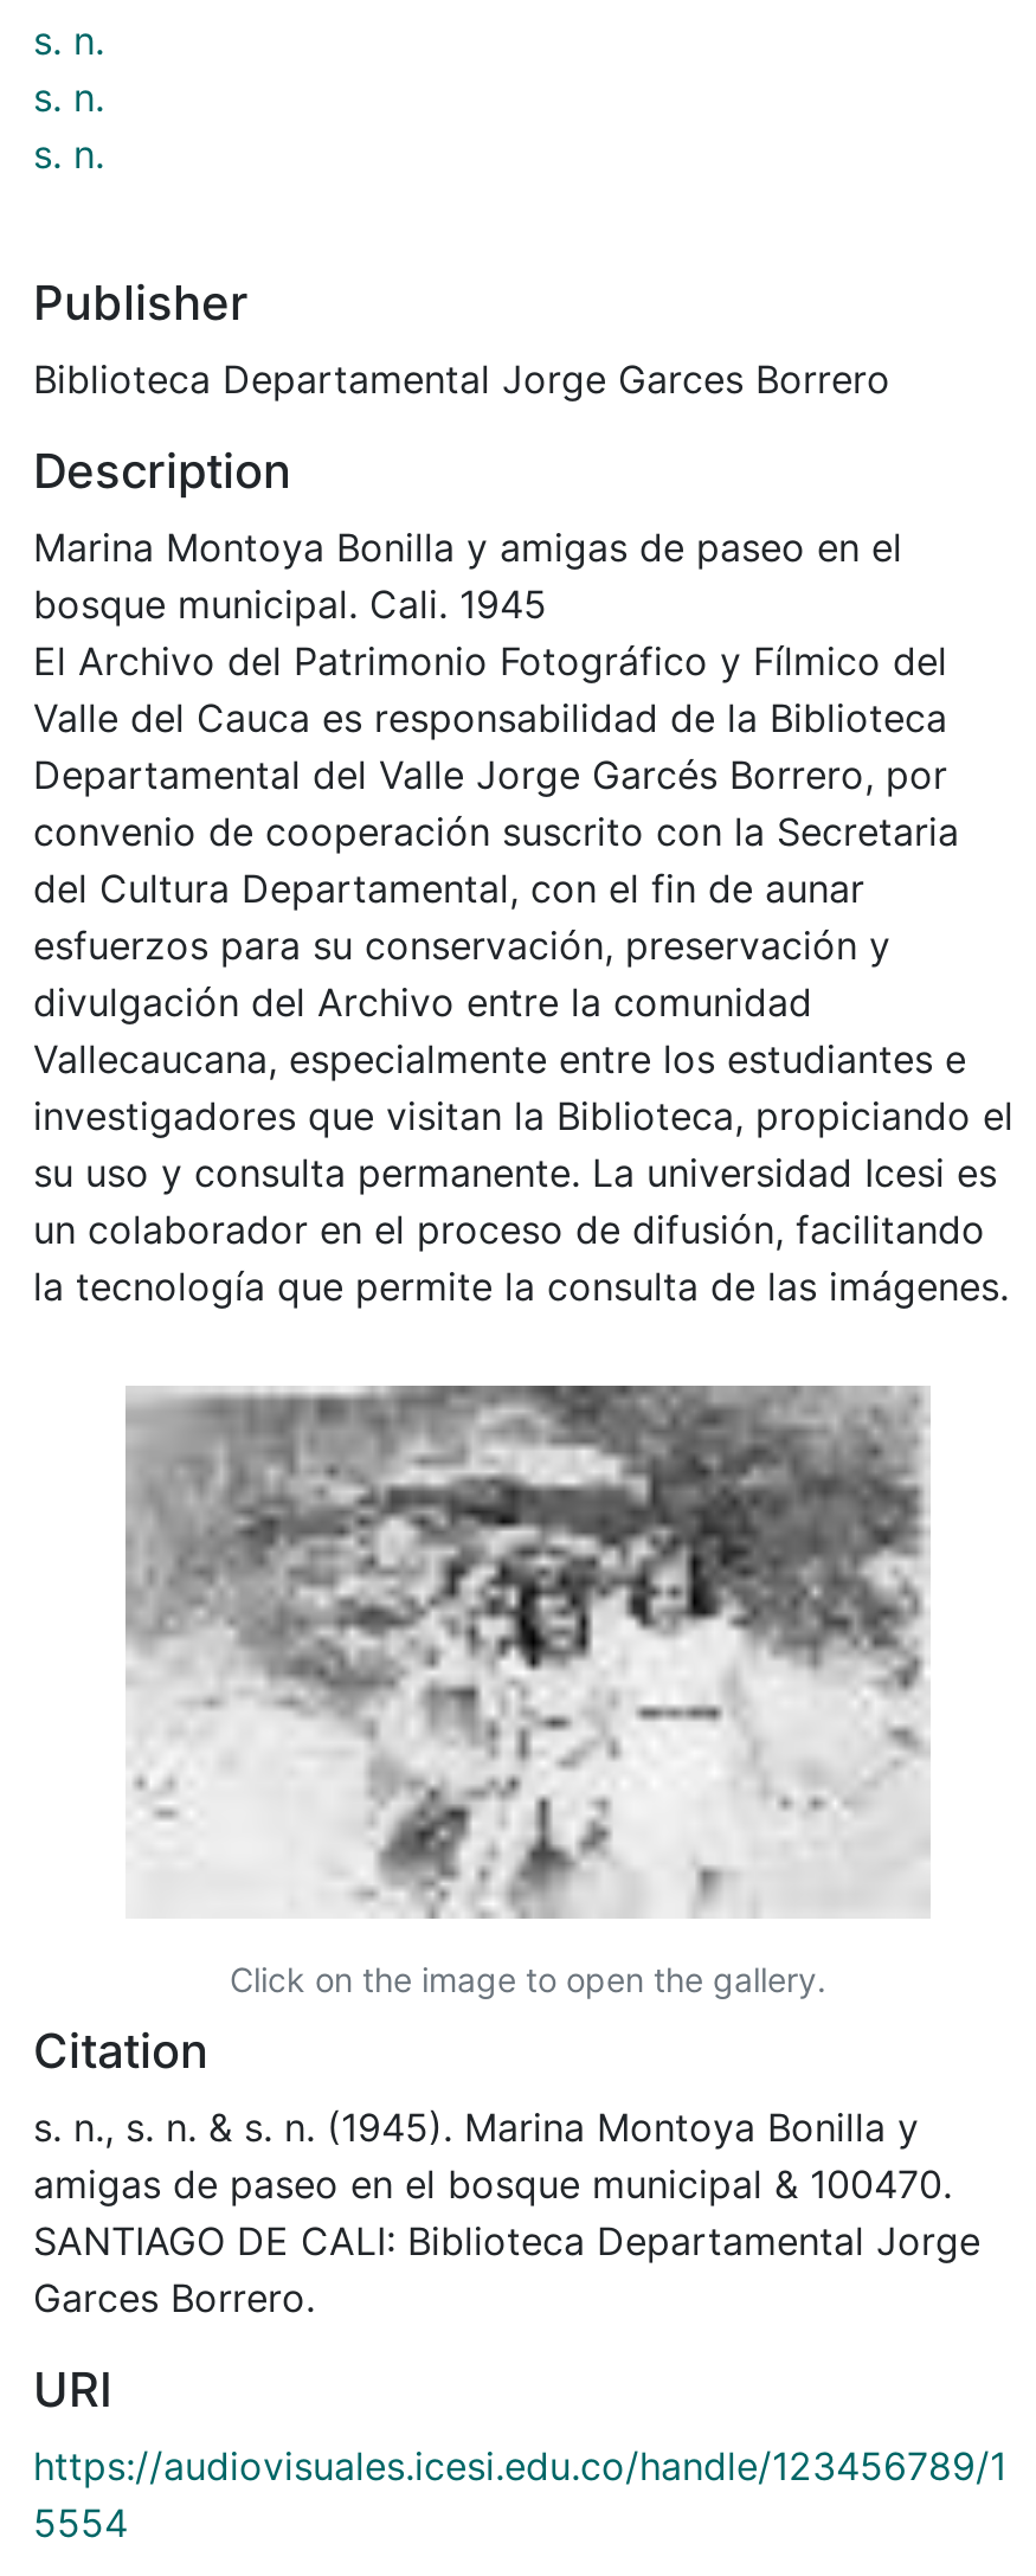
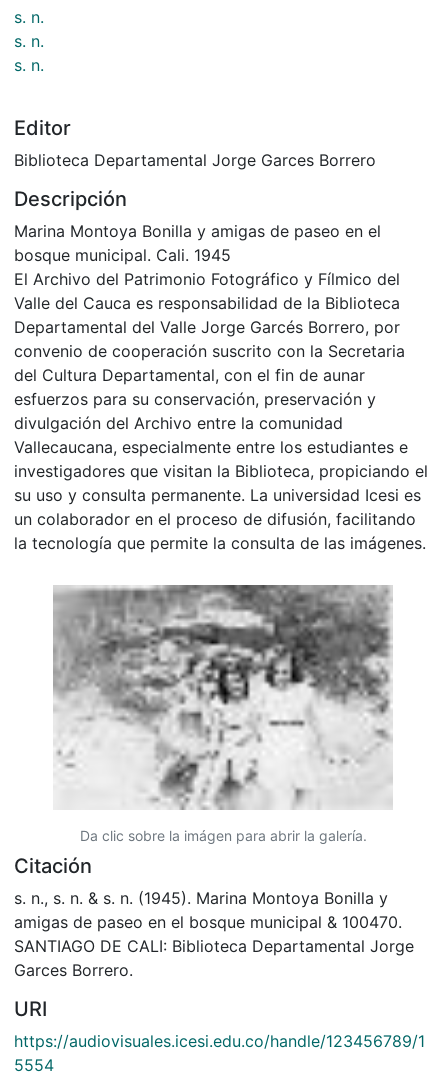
- Publisher
+ Editor

- Description
+ Descripción

- Click on the image to open the gallery.
- Citation
+ Da clic sobre la imágen para abrir la galería.
+ Citación
